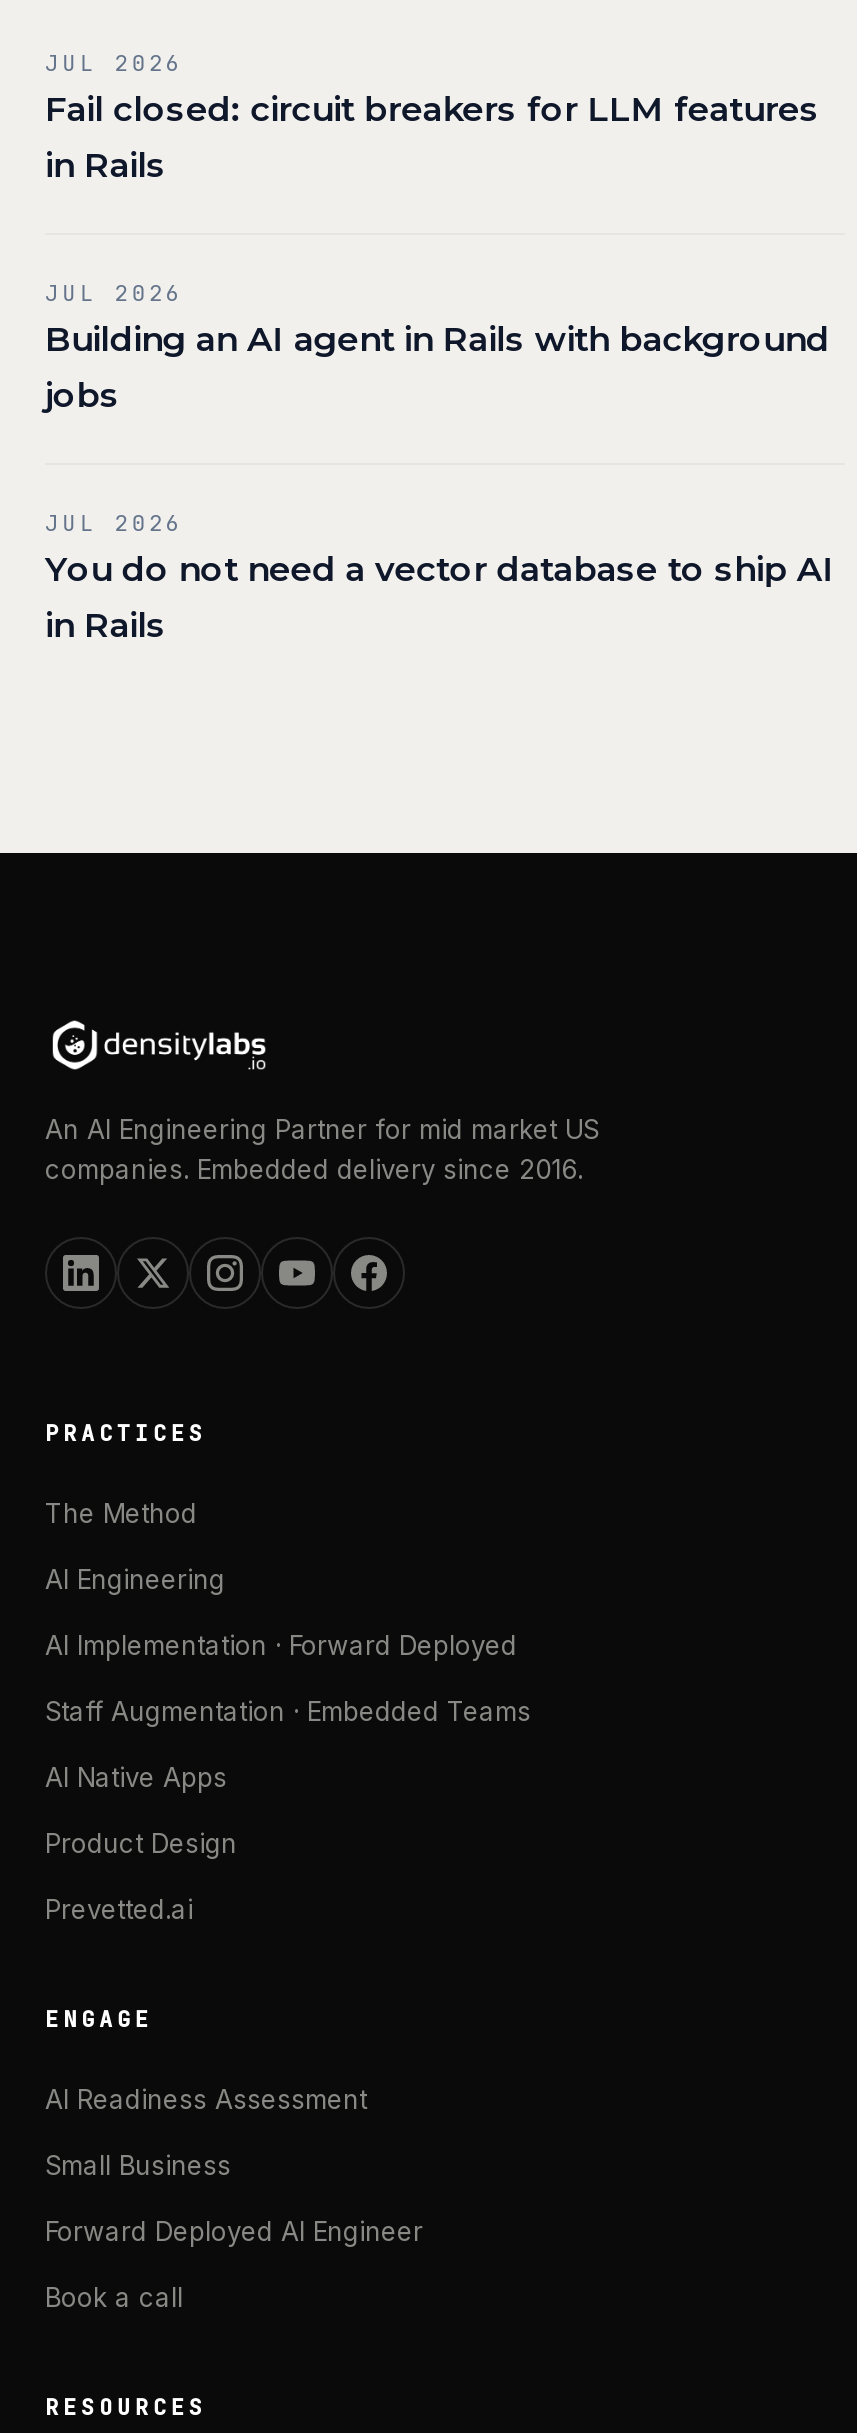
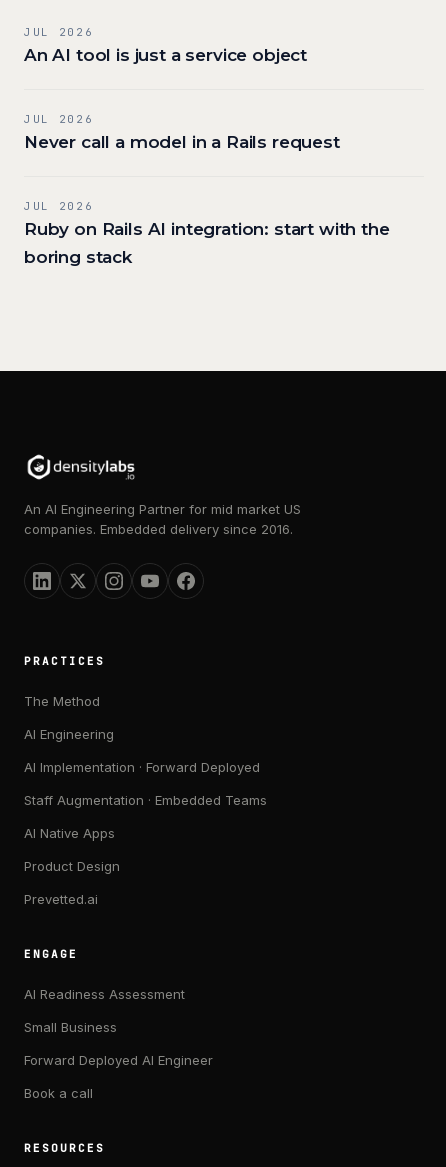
- Fail closed: circuit breakers for LLM features
- in Rails
+ An AI tool is just a service object

- Building an AI agent in Rails with background
- jobs
+ Never call a model in a Rails request

- You do not need a vector database to ship AI
- in Rails
+ Ruby on Rails AI integration: start with the
+ boring stack
